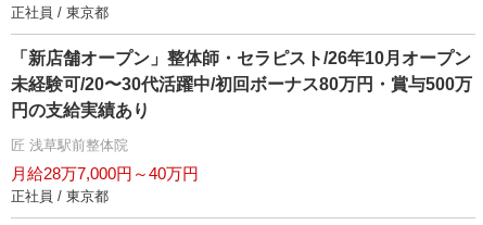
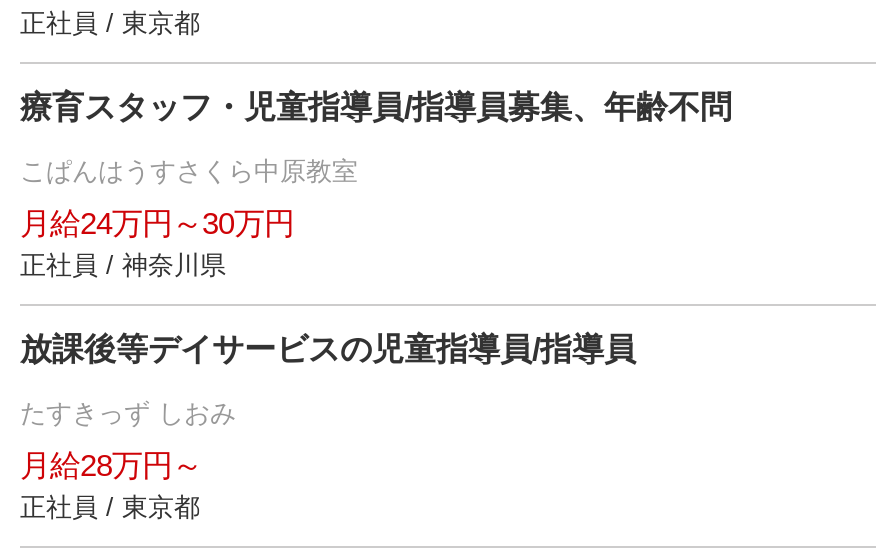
- 「新店舗オープン」整体師・セラピスト/26年10月オープン
- 未経験可/20〜30代活躍中/初回ボーナス80万円・賞与500万
- 円の支給実績あり
- 匠 浅草駅前整体院
- 月給28万7,000円～40万円
+ 療育スタッフ・児童指導員/指導員募集、年齢不問
+ こぱんはうすさくら中原教室
+ 月給24万円～30万円
+ 正社員 / 神奈川県
+ 放課後等デイサービスの児童指導員/指導員
+ たすきっず しおみ
+ 月給28万円～
